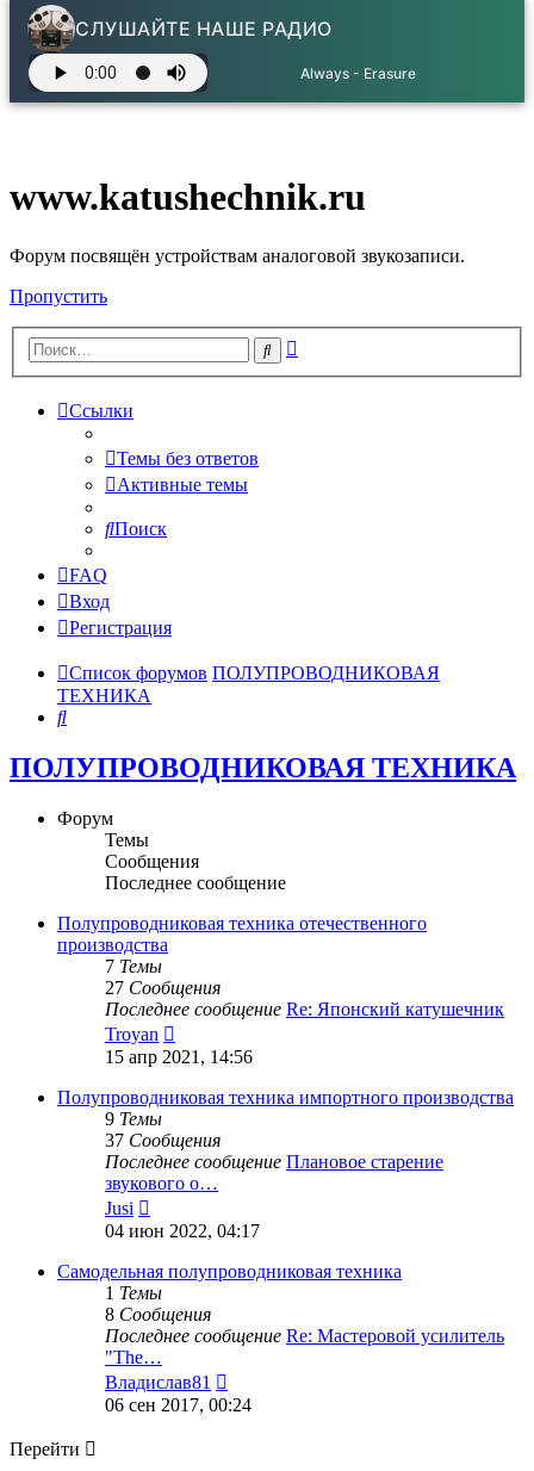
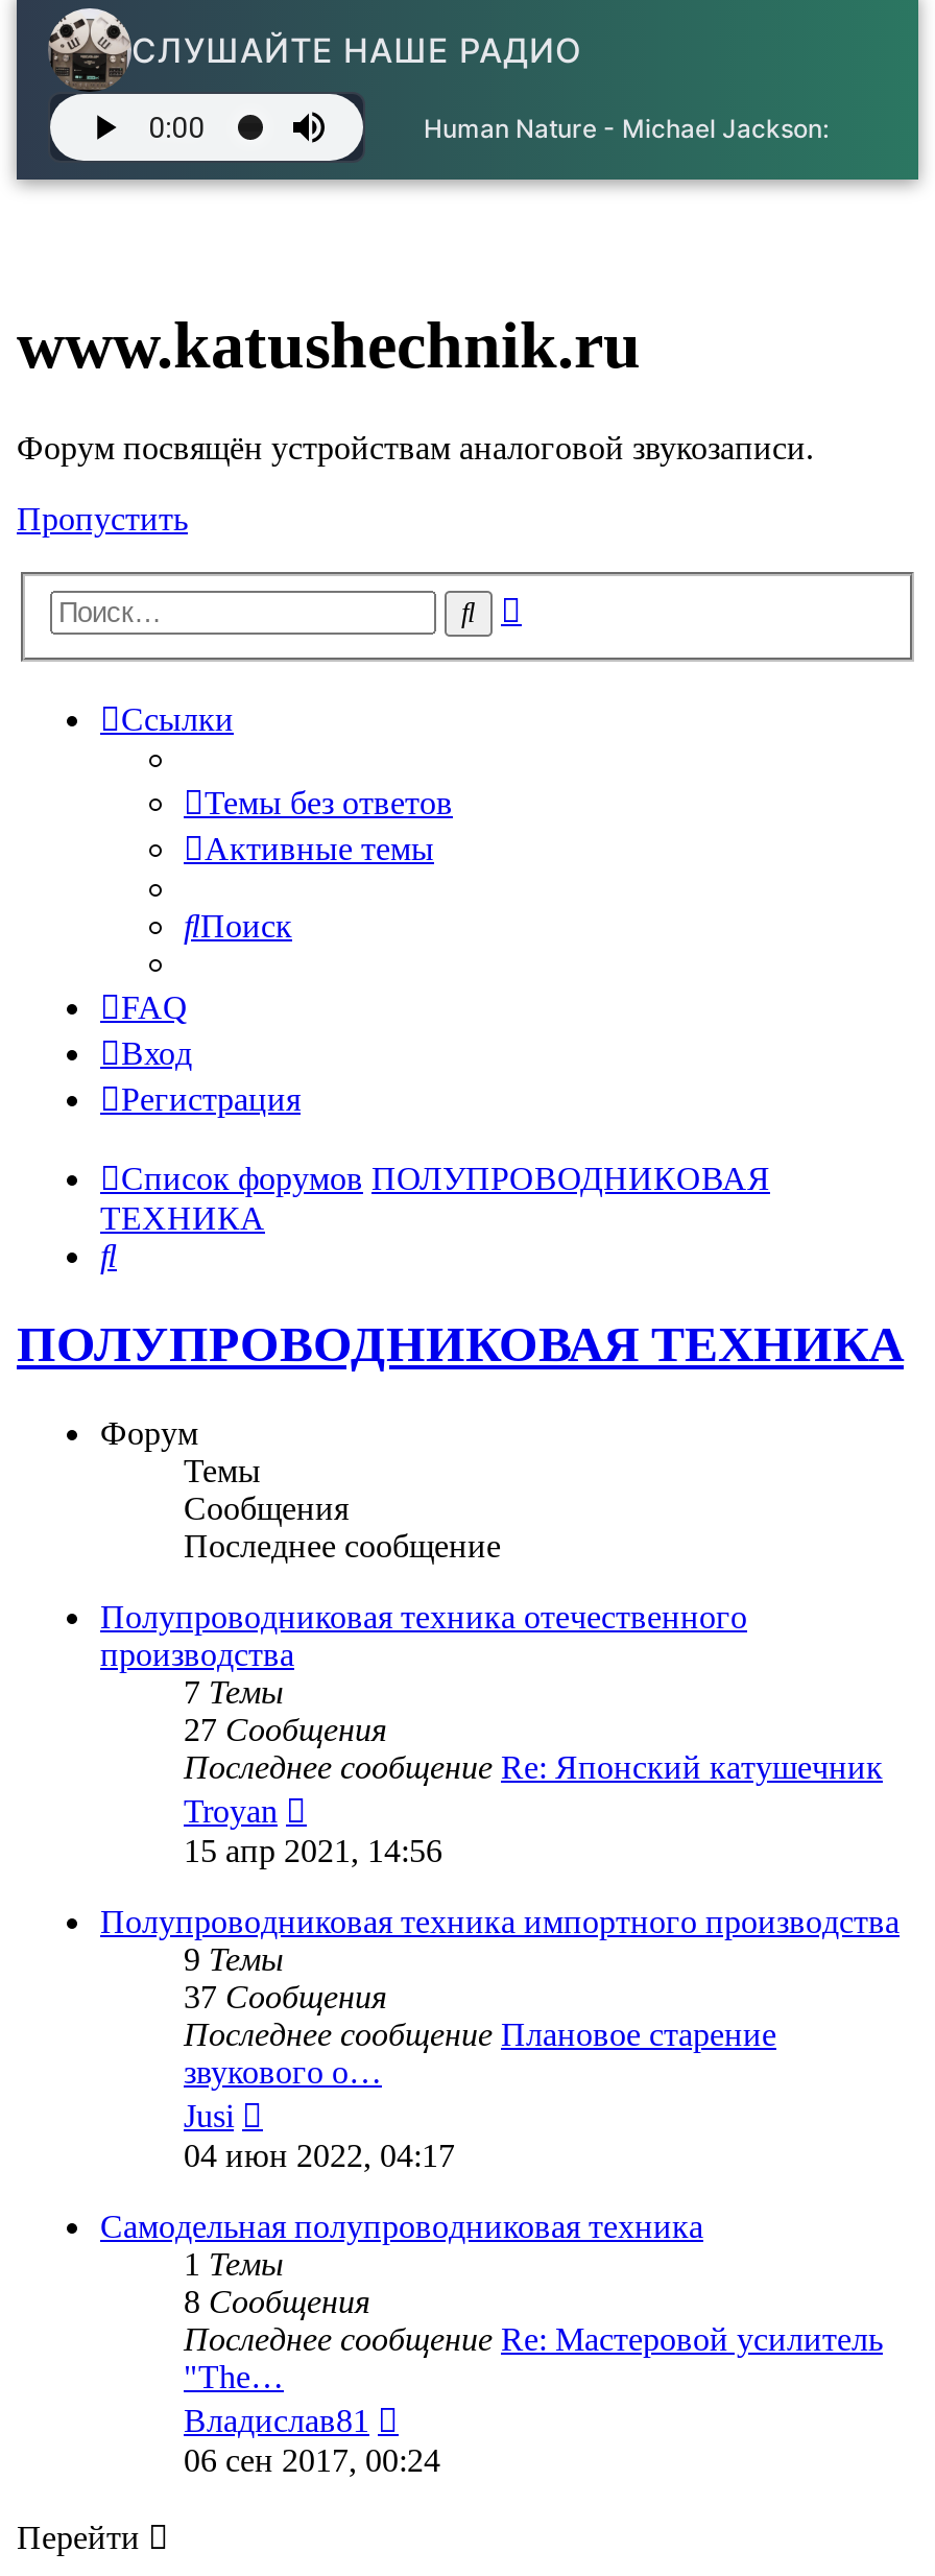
- Always - Erasure
+ Human Nature - Michael Jackson:
